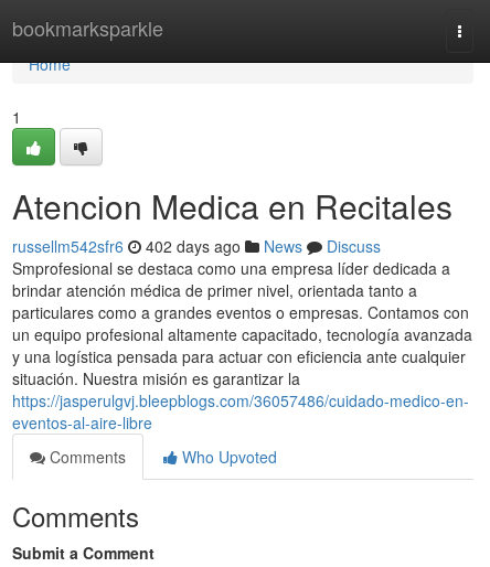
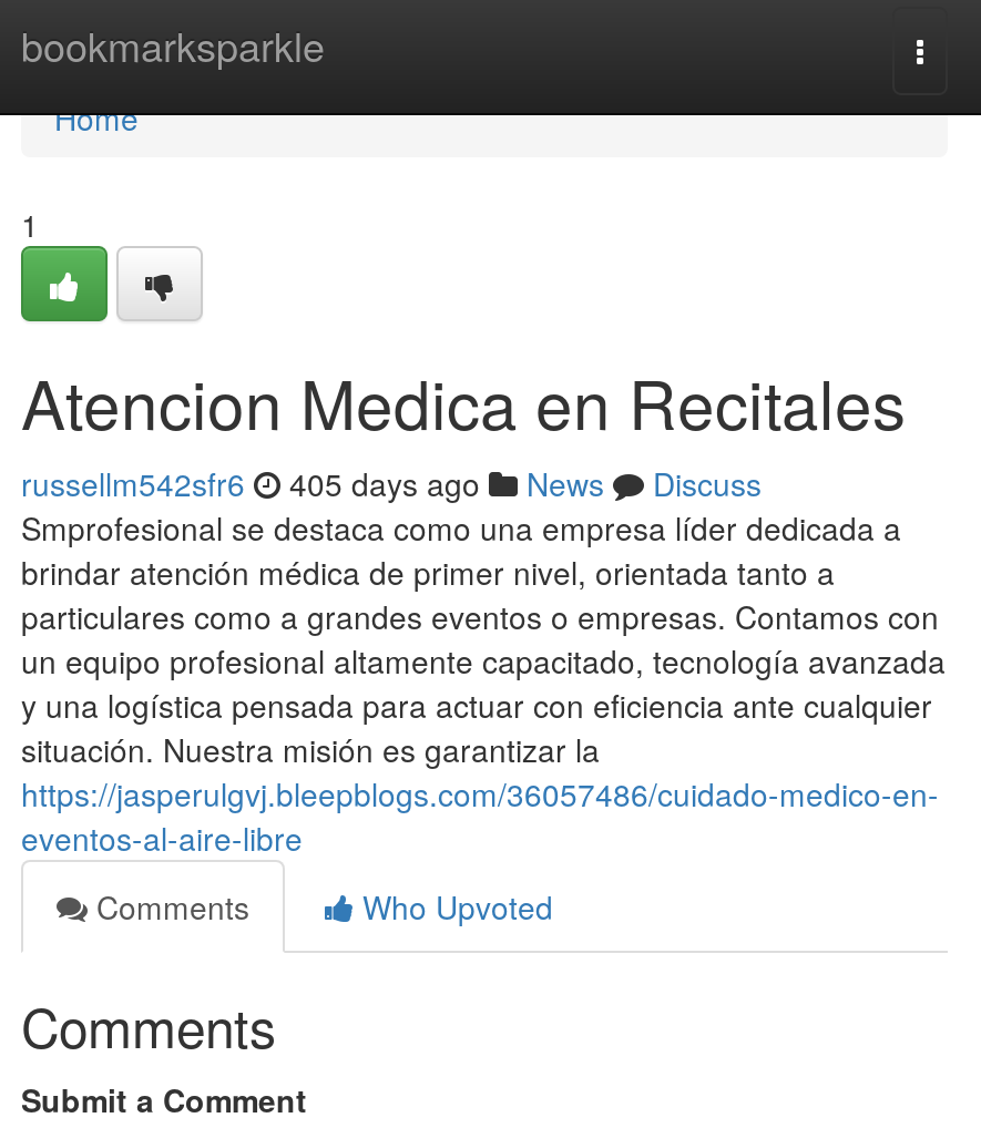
- russellm542sfr6 402 days ago News Discuss
+ russellm542sfr6 405 days ago News Discuss
